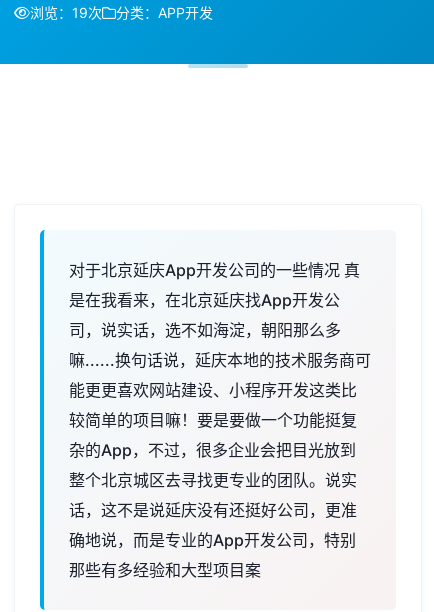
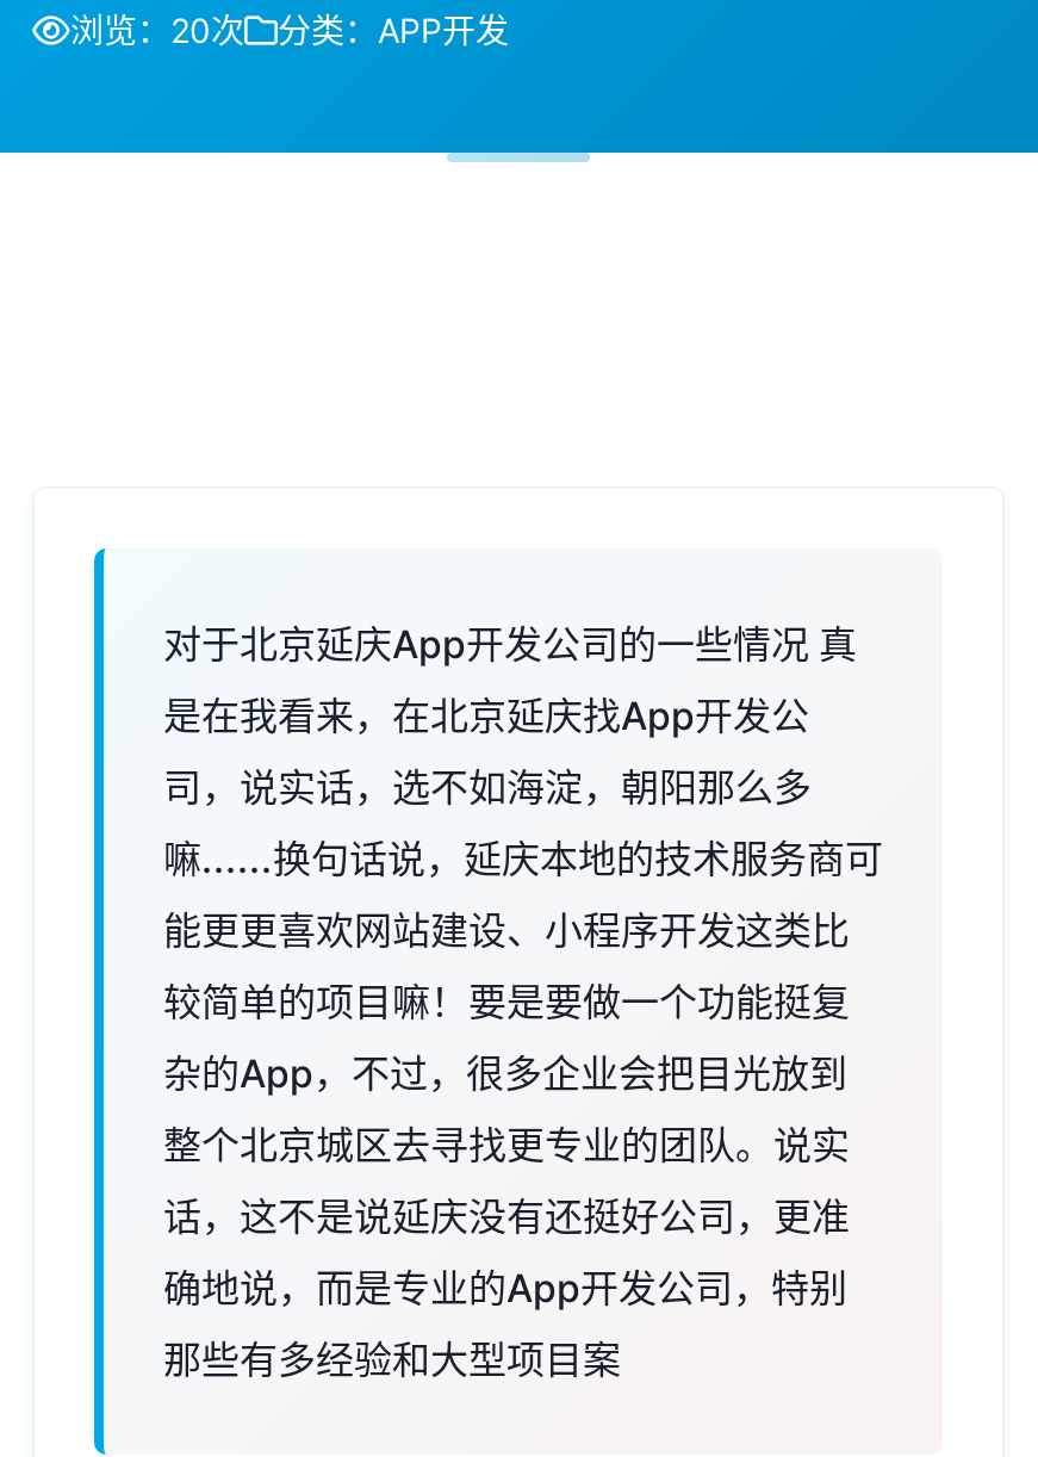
- 浏览：19次 分类：APP开发
+ 浏览：20次 分类：APP开发
